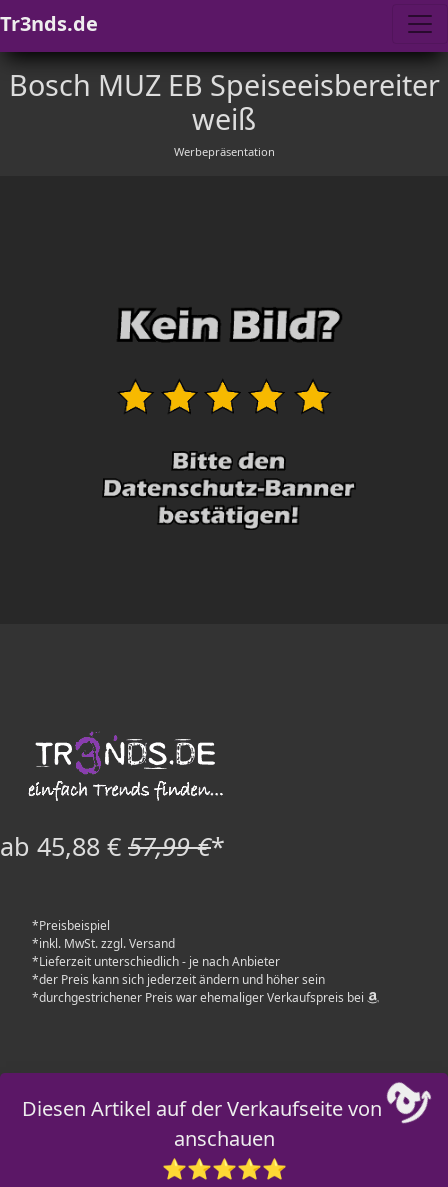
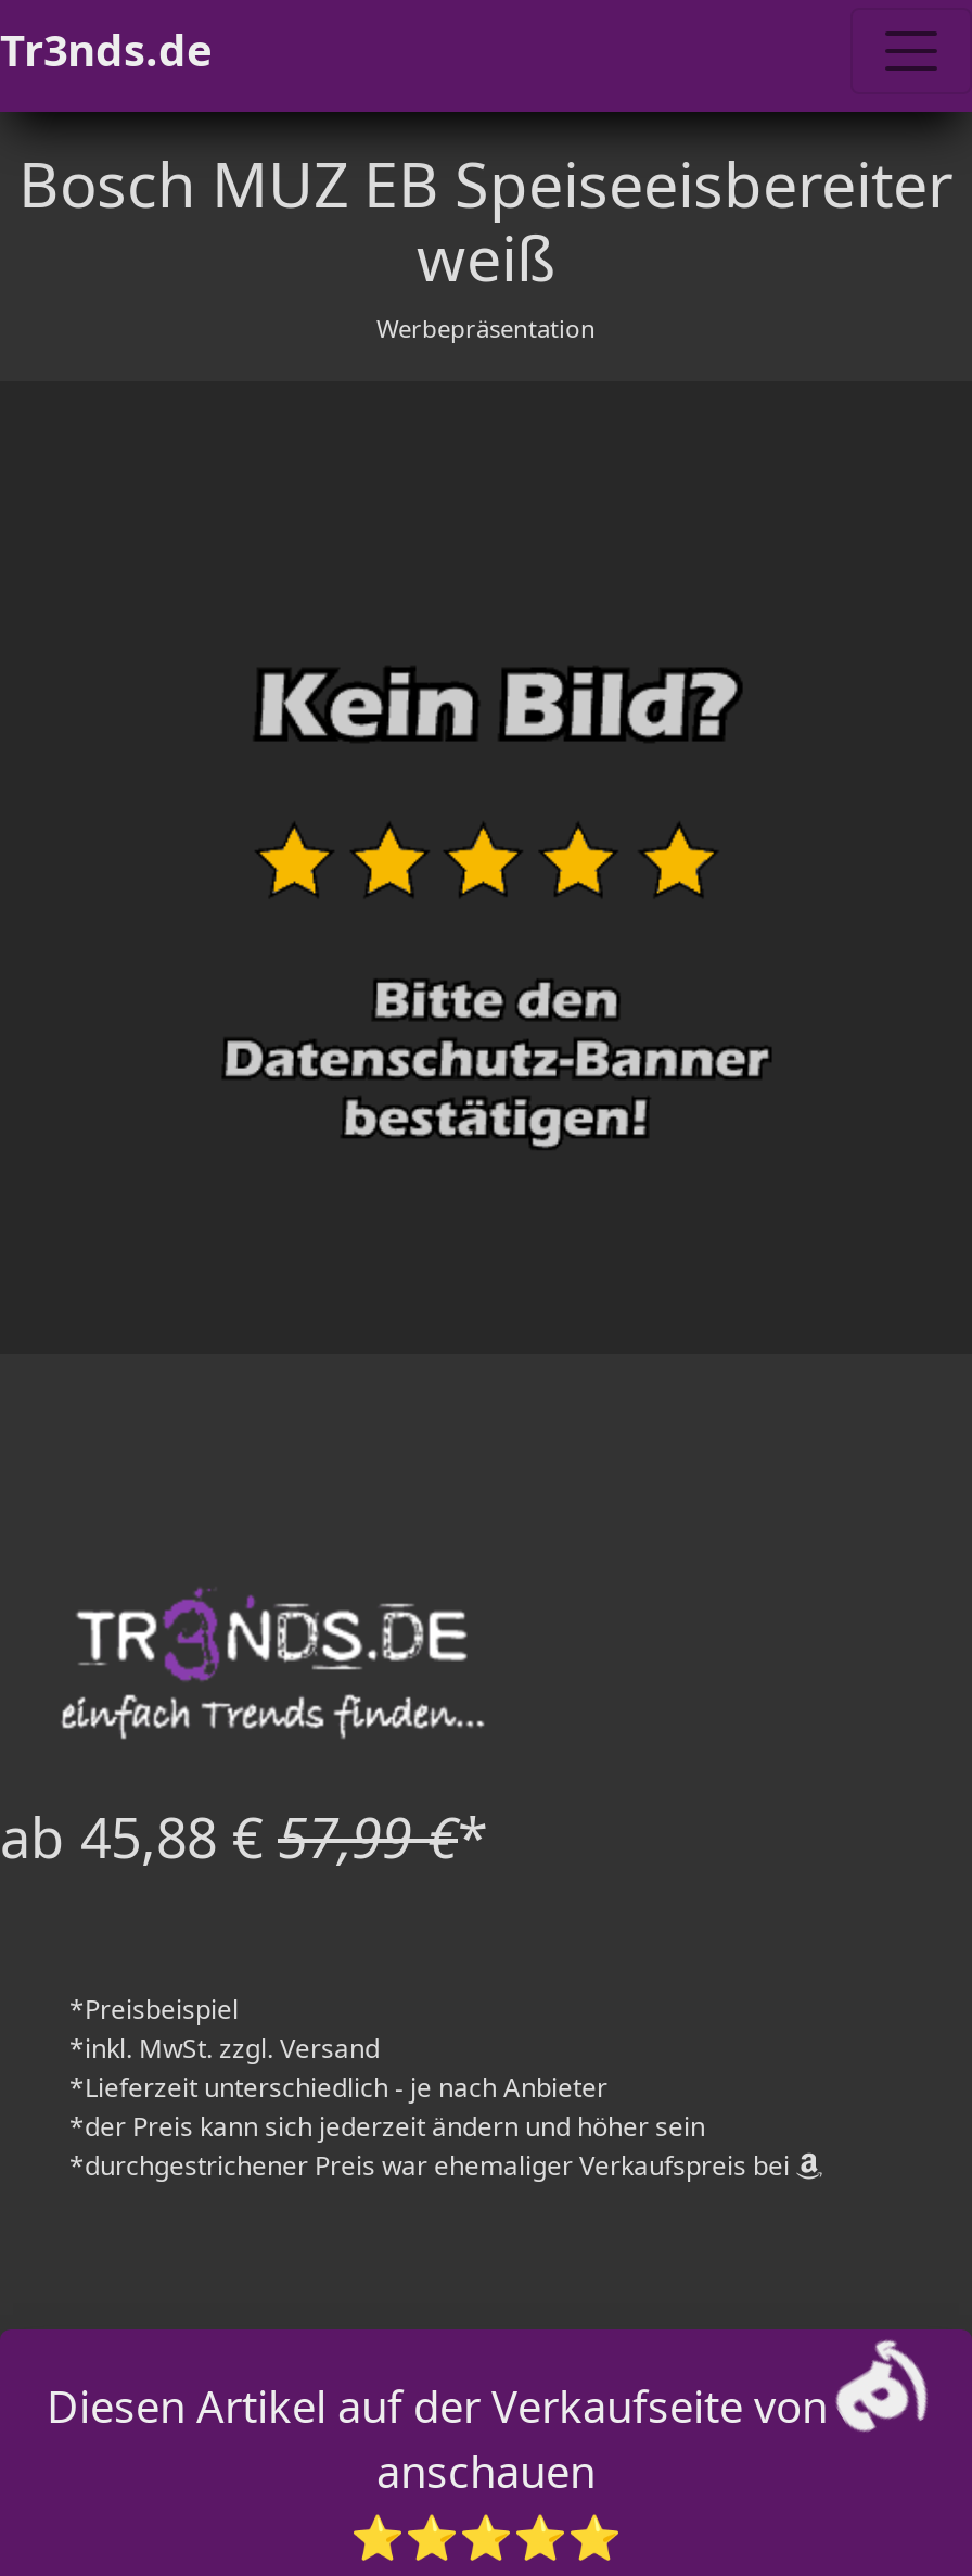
- [image]
+ [image]
